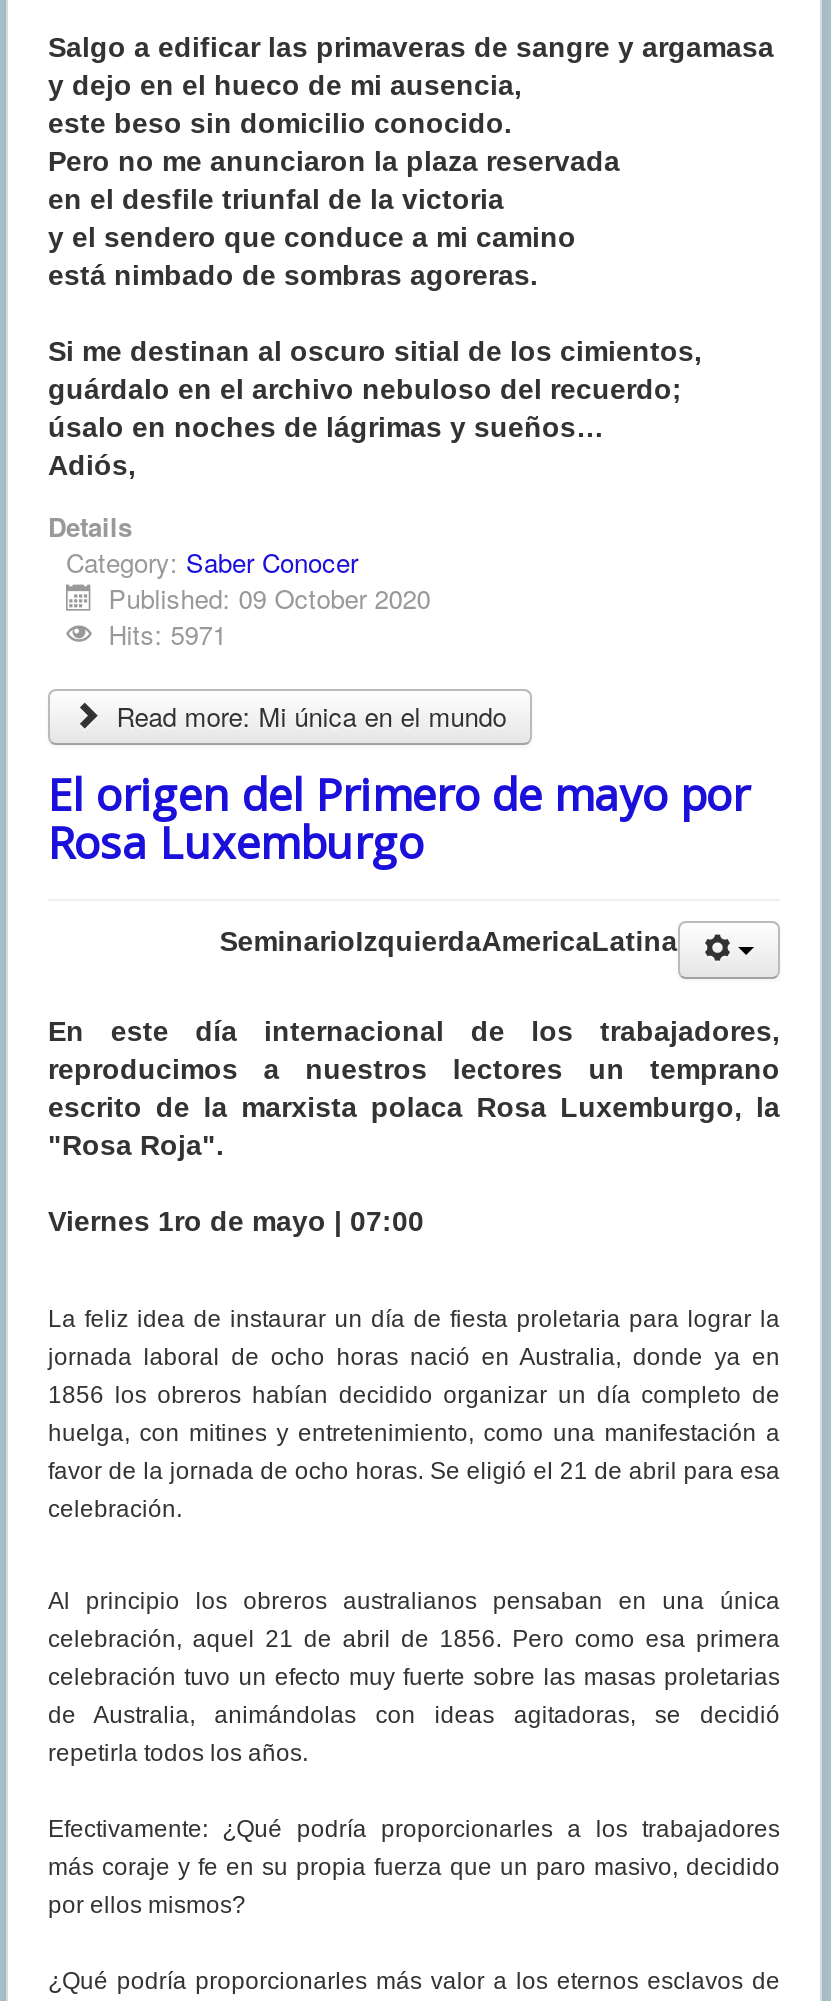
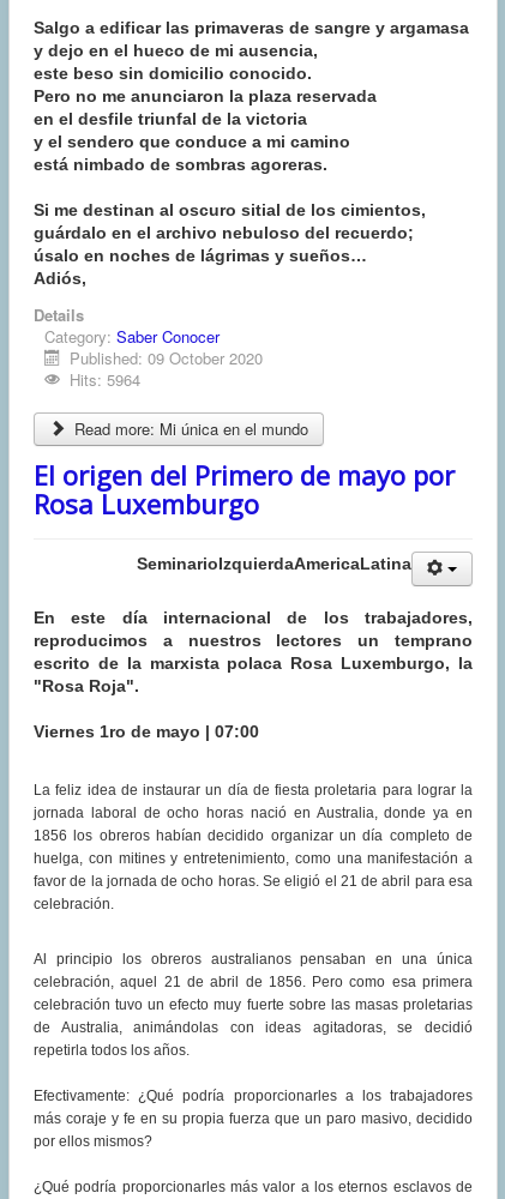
- Hits: 5971
+ Hits: 5964
